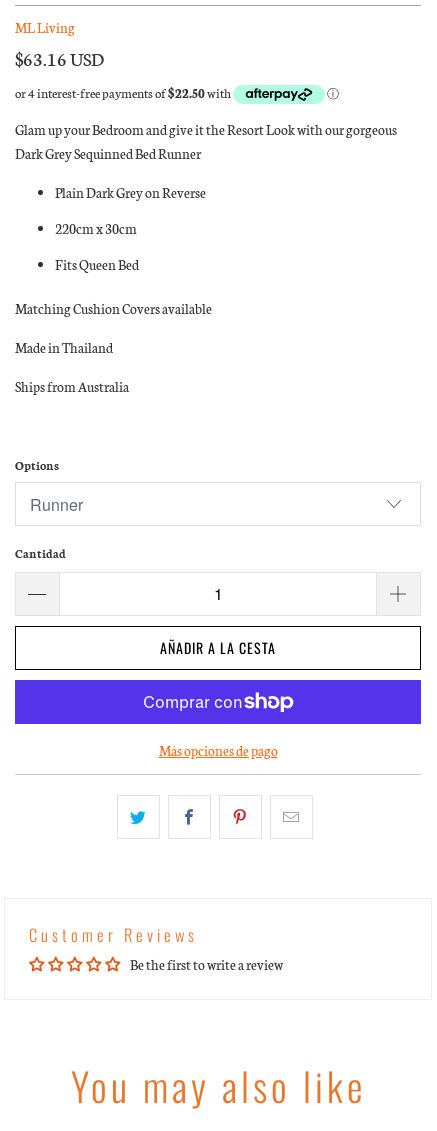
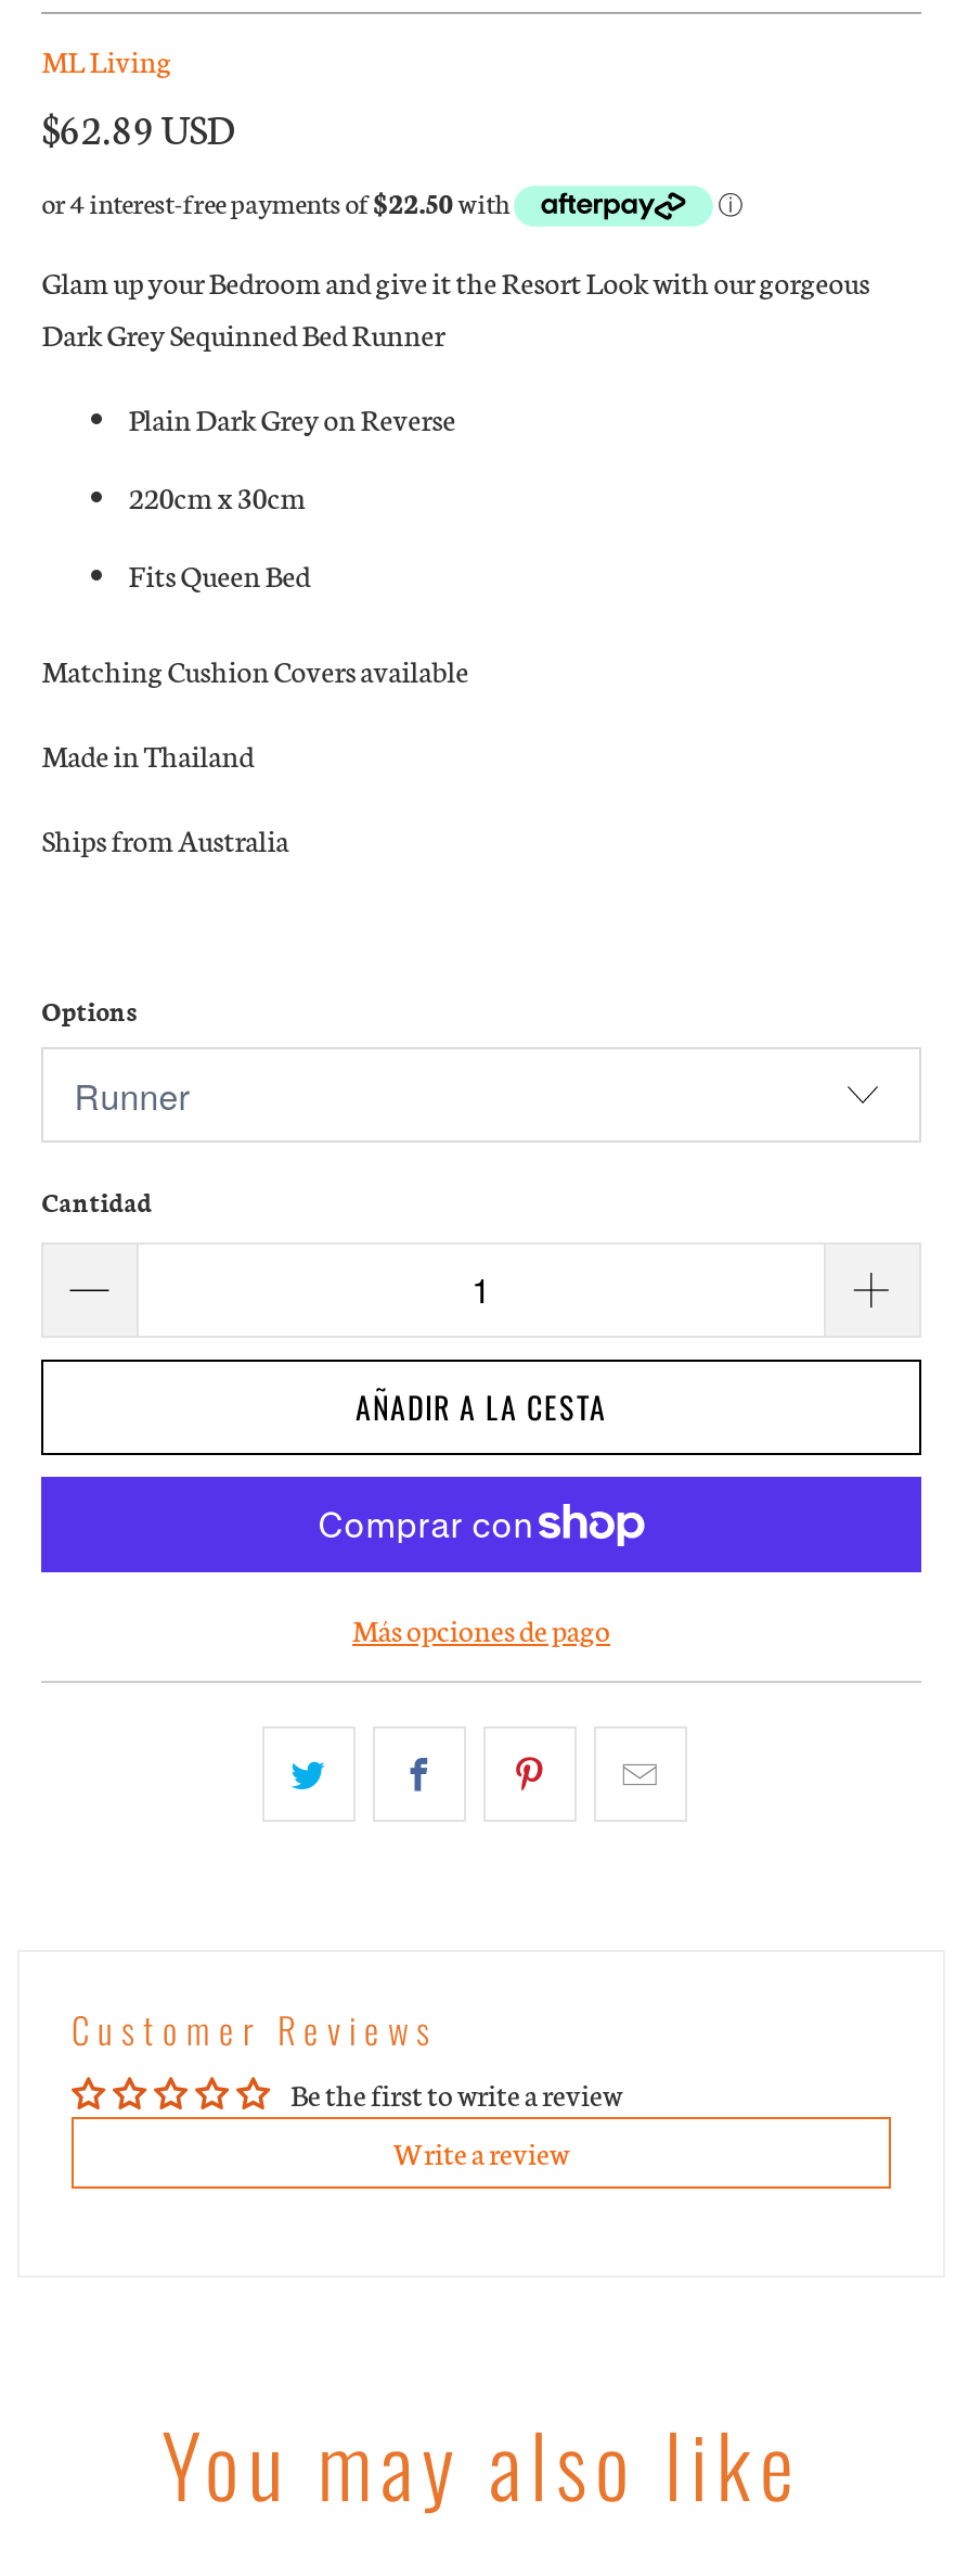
- $63.16 USD
+ $62.89 USD

+ Write a review
